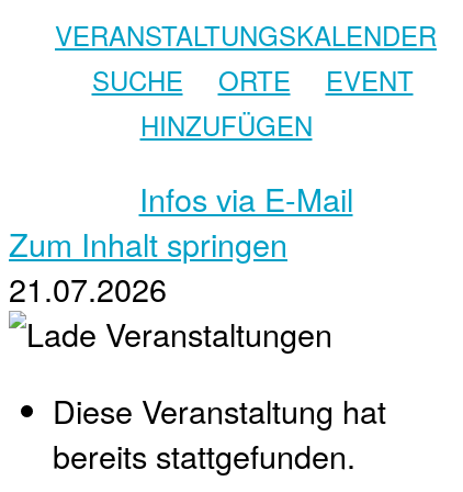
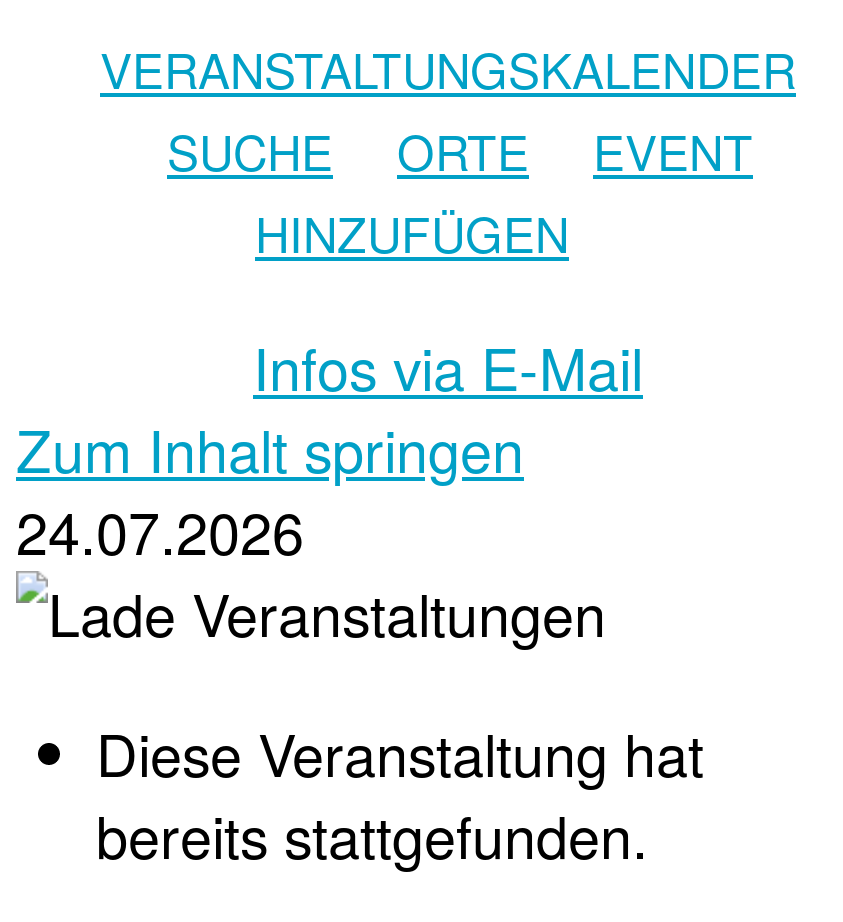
- 21.07.2026
+ 24.07.2026
